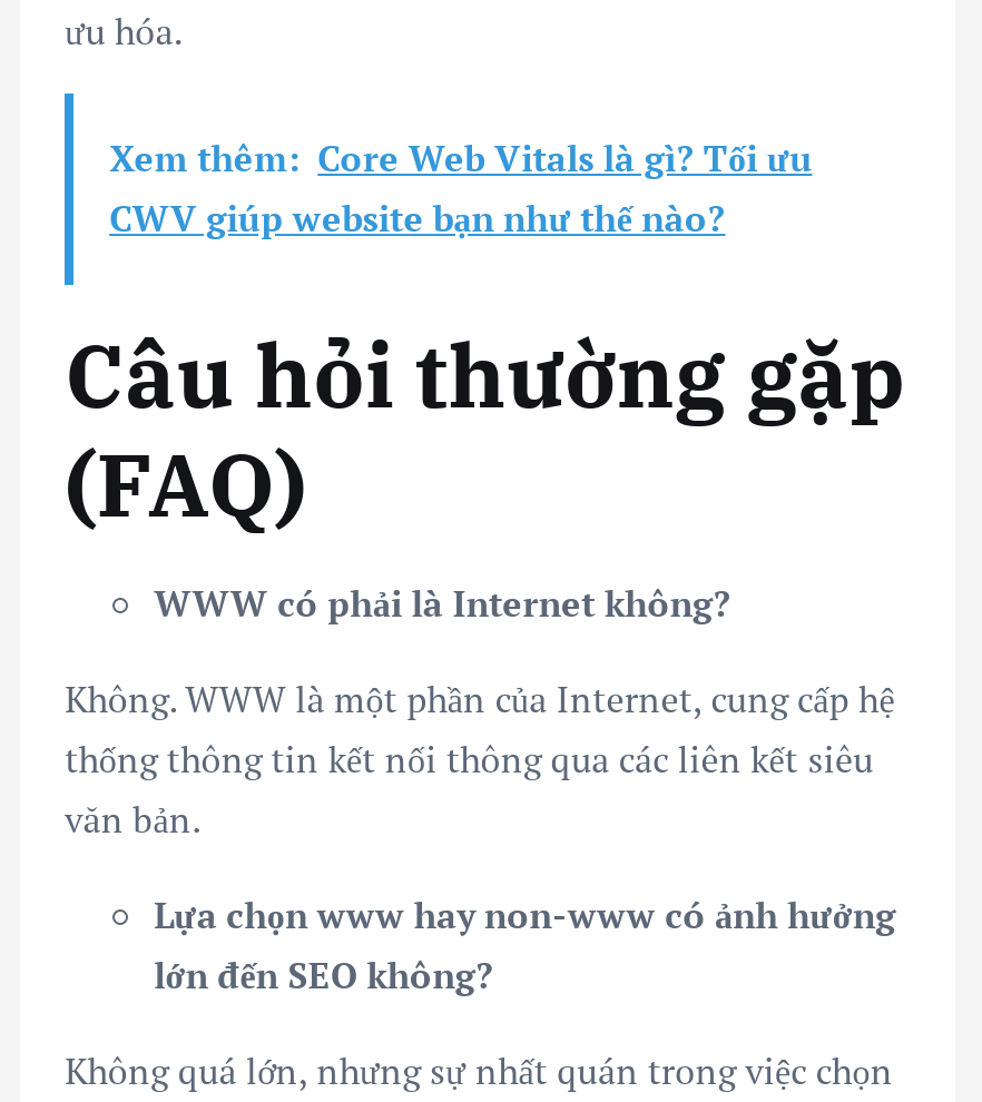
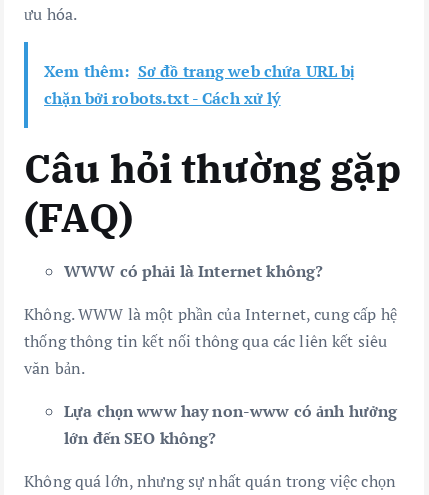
- Xem thêm: Core Web Vitals là gì? Tối ưu
- CWV giúp website bạn như thế nào?
+ Xem thêm: Sơ đồ trang web chứa URL bị
+ chặn bởi robots.txt - Cách xử lý
